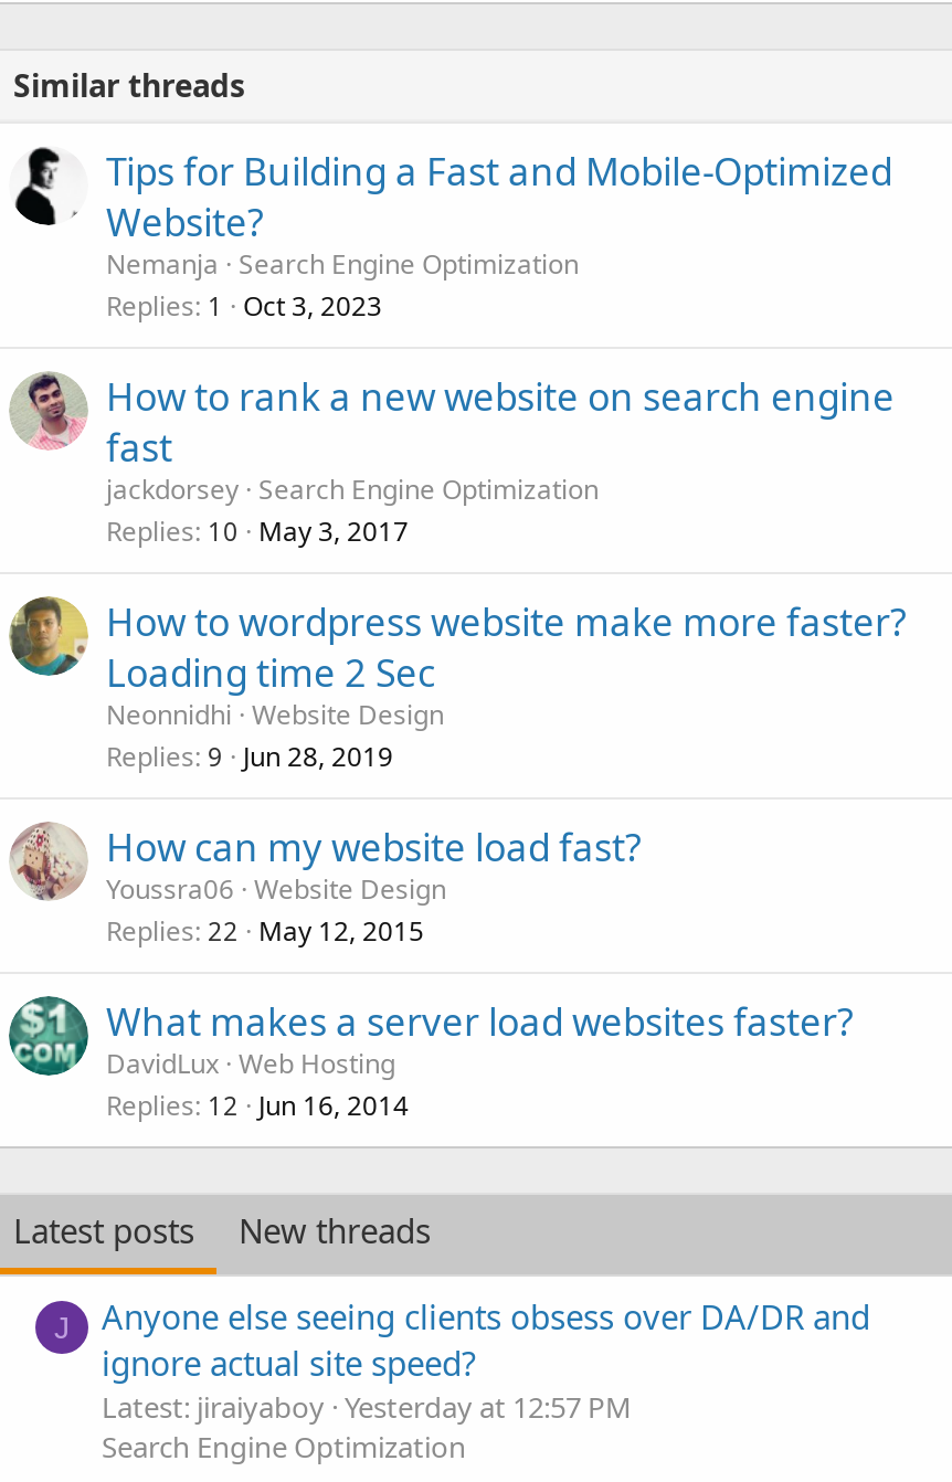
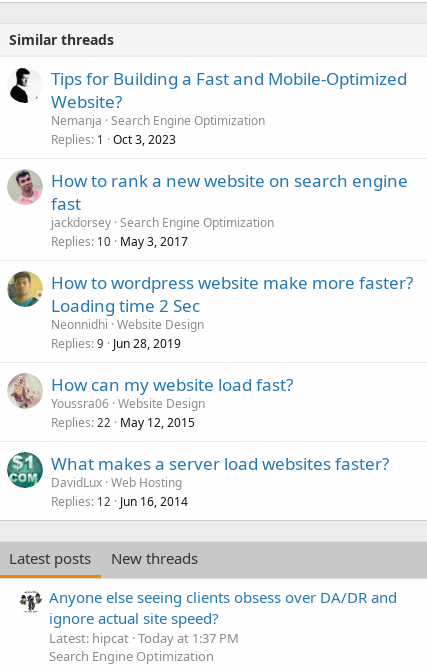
- J

- Latest: jiraiyaboy Yesterday at 12:57 PM
+ Latest: hipcat Today at 1:37 PM
